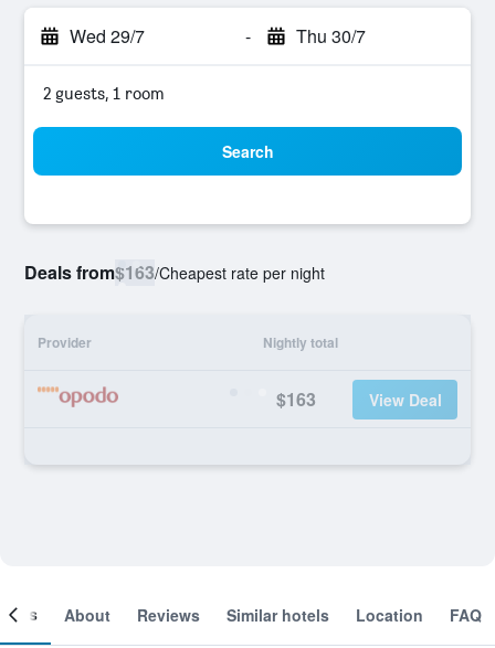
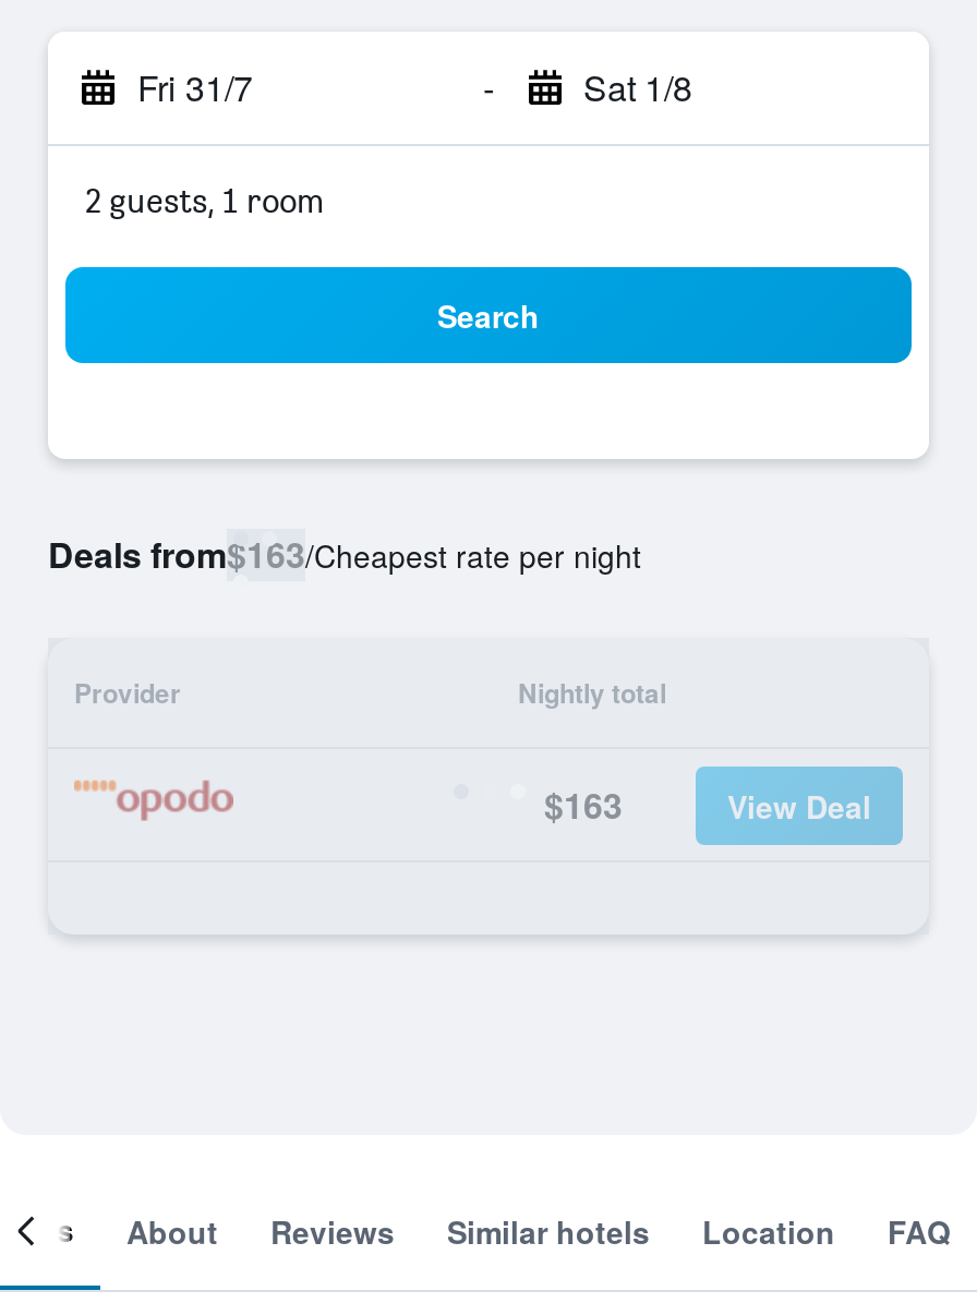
- Wed 29/7
+ Fri 31/7

- Thu 30/7
+ Sat 1/8
